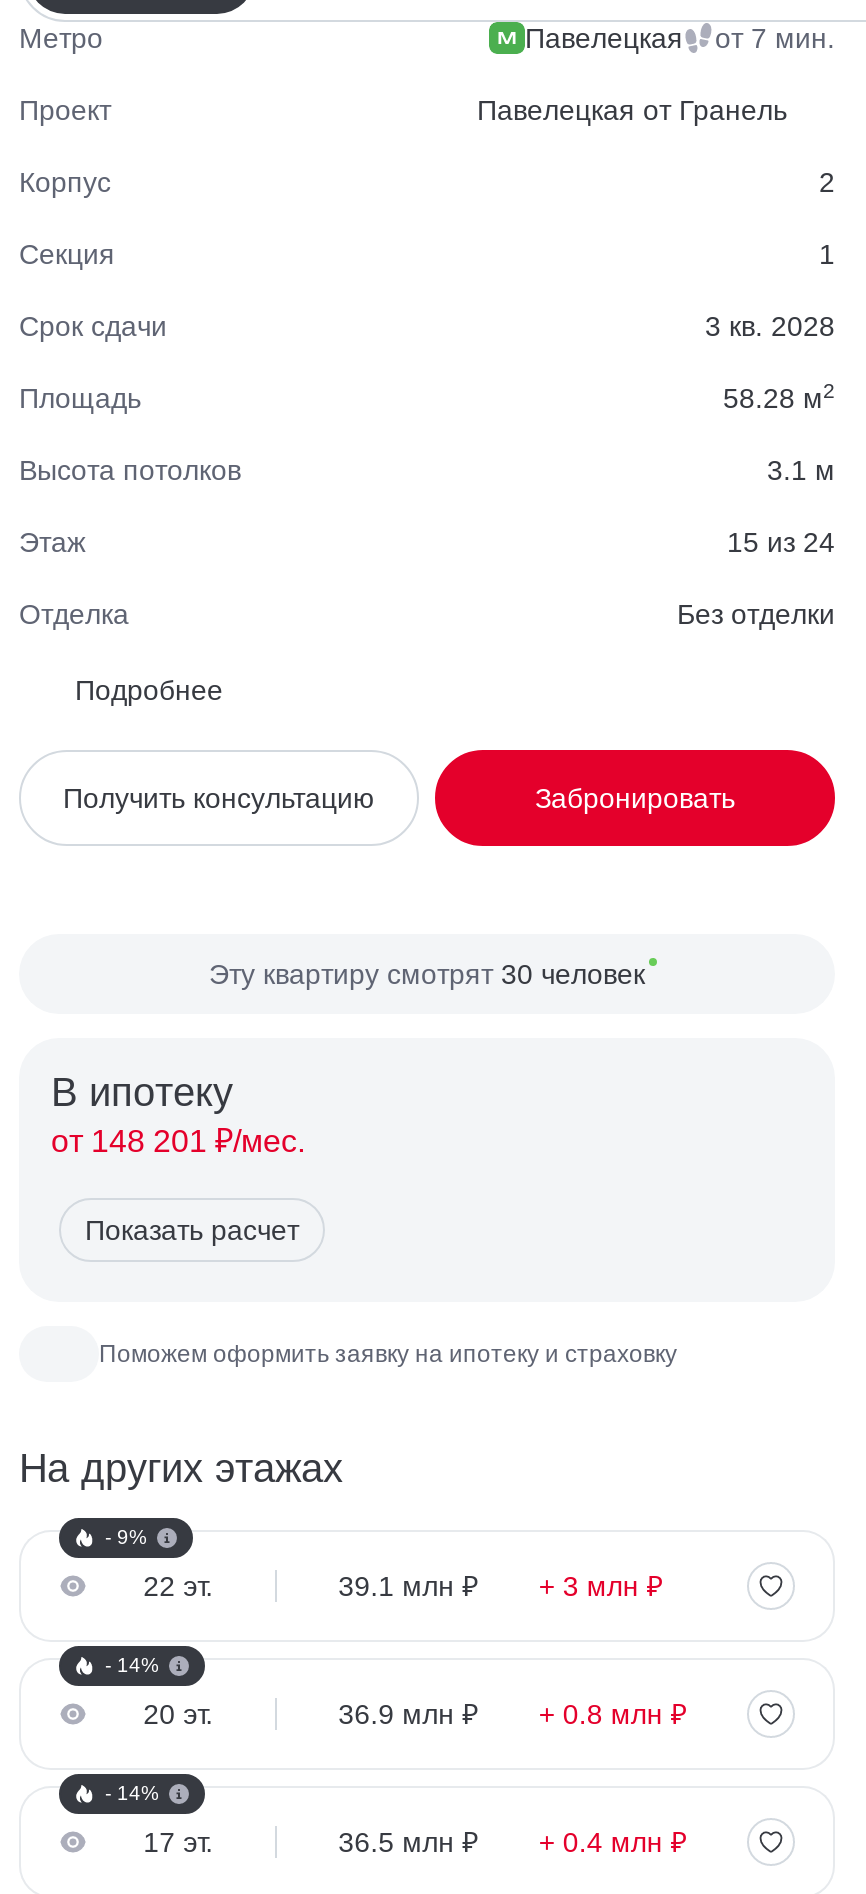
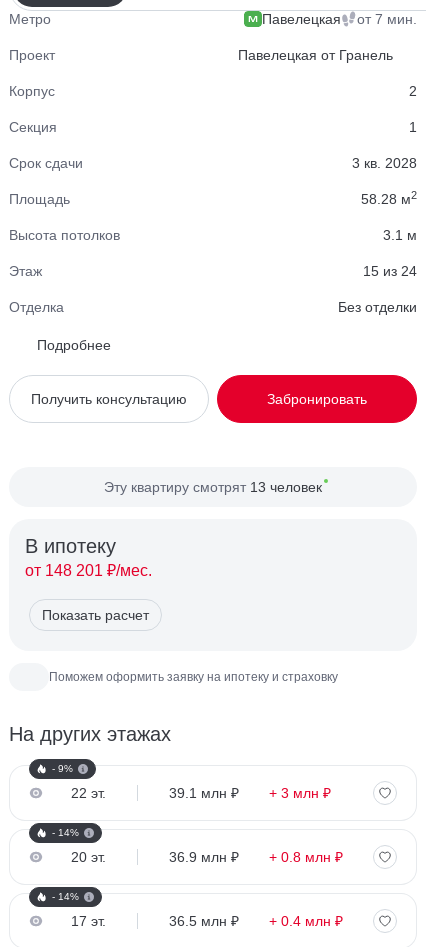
- Эту квартиру смотрят 30 человек
+ Эту квартиру смотрят 13 человек
